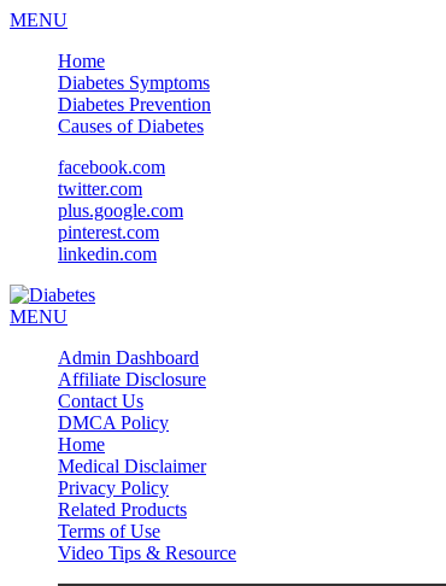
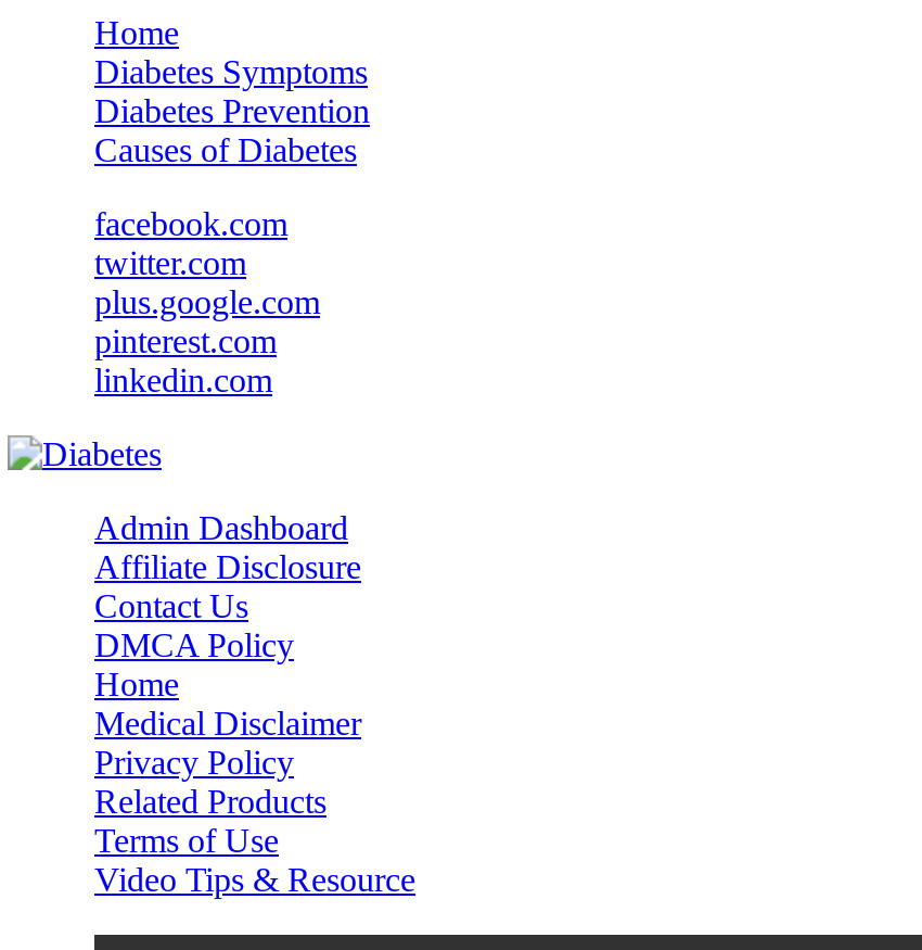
- MENU

- MENU
